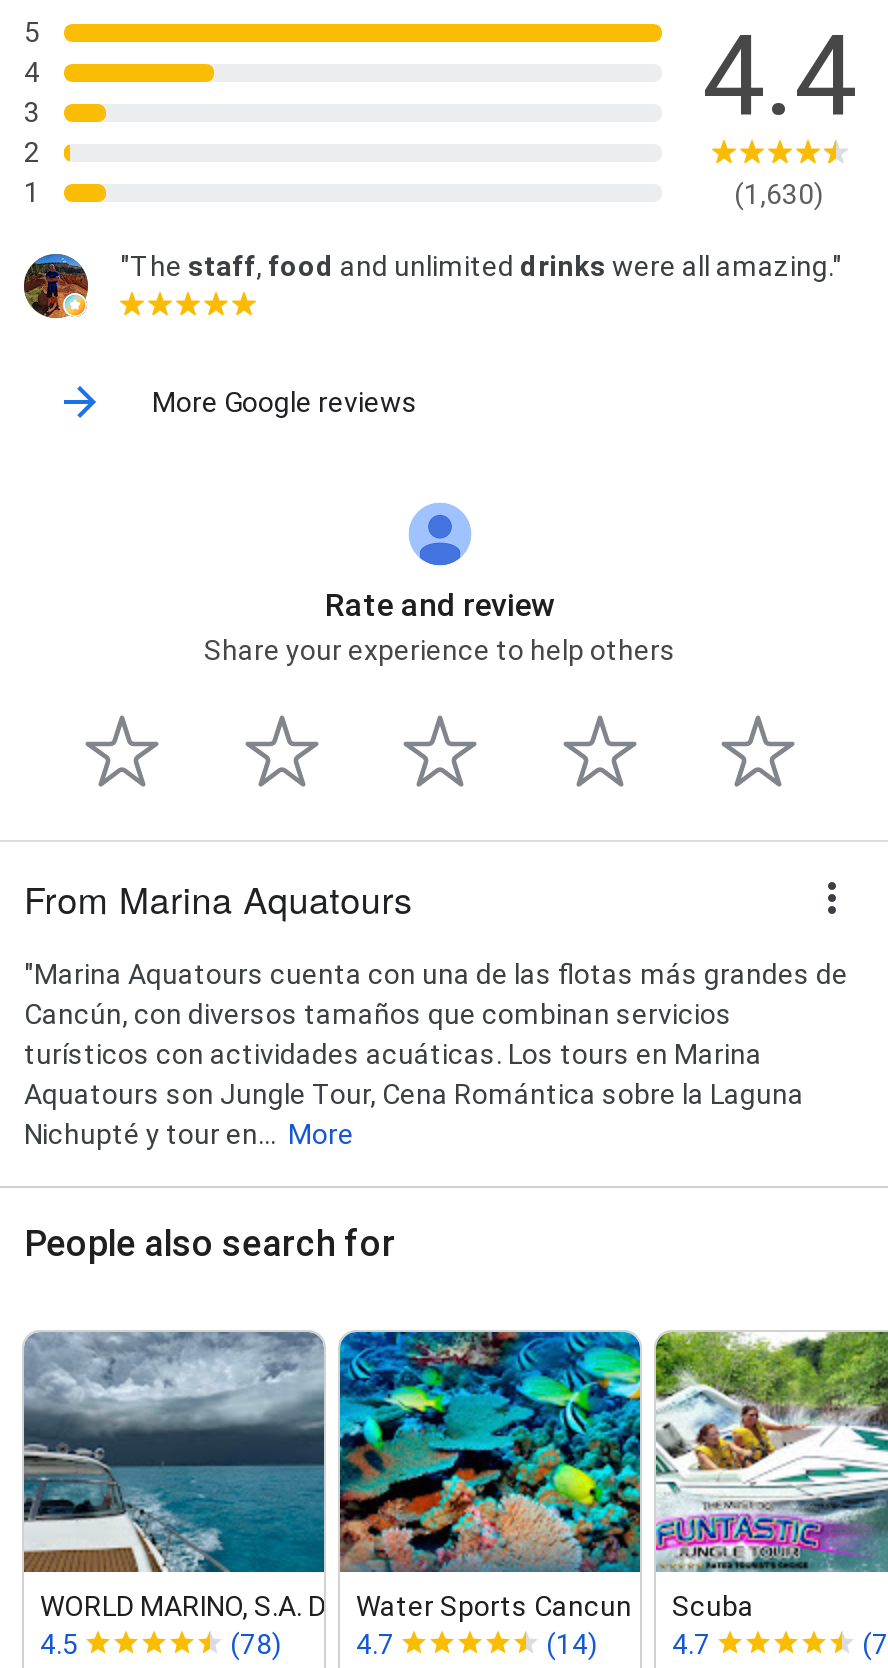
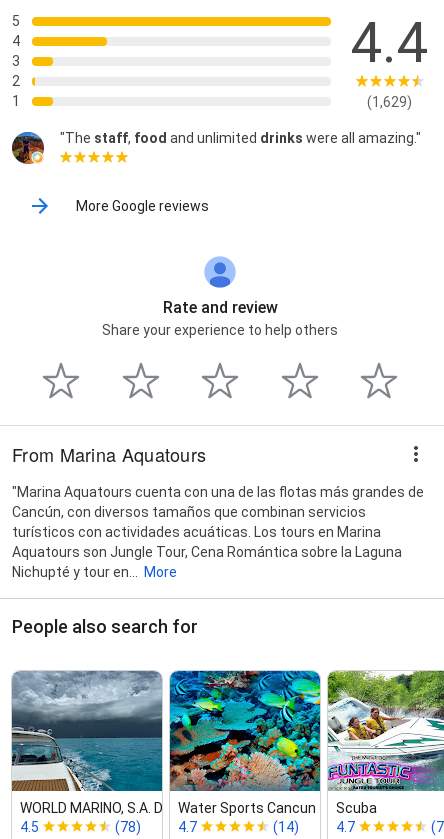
- (1,630)
+ (1,629)
